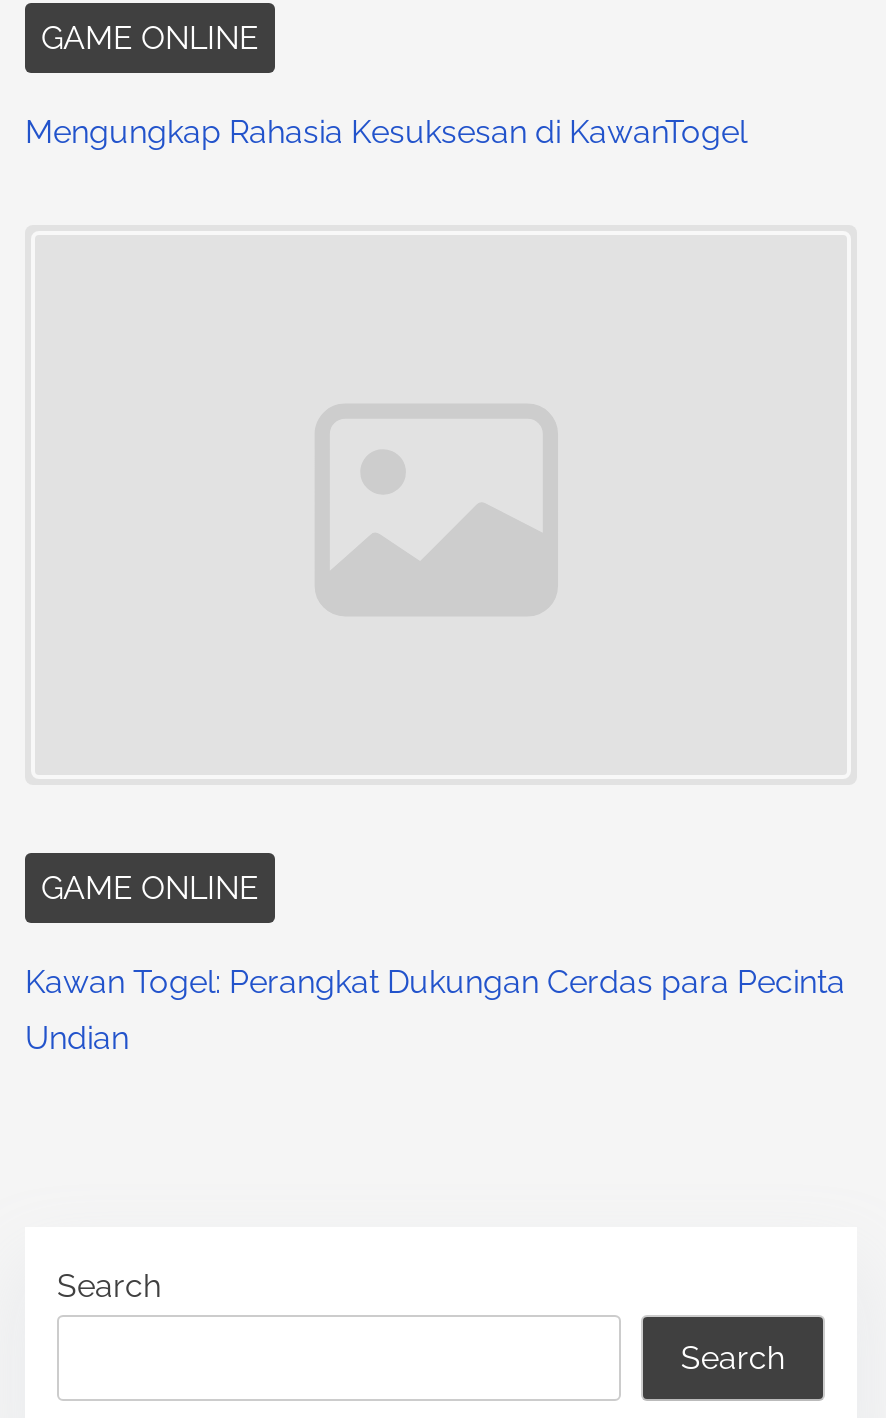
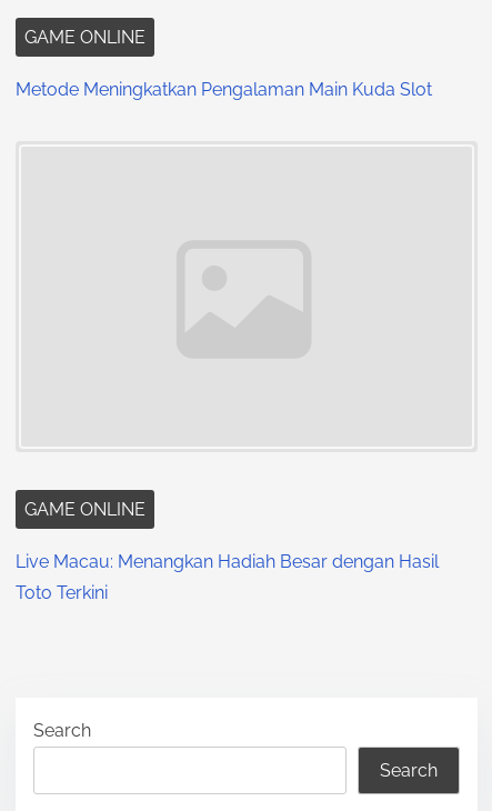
- Mengungkap Rahasia Kesuksesan di KawanTogel
+ Metode Meningkatkan Pengalaman Main Kuda Slot

- Kawan Togel: Perangkat Dukungan Cerdas para Pecinta
+ Live Macau: Menangkan Hadiah Besar dengan Hasil

- Undian
+ Toto Terkini
